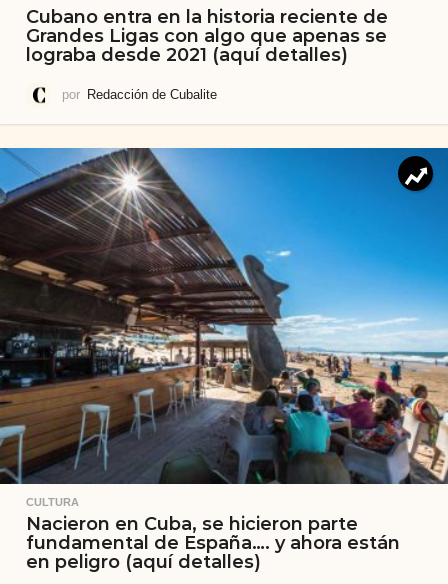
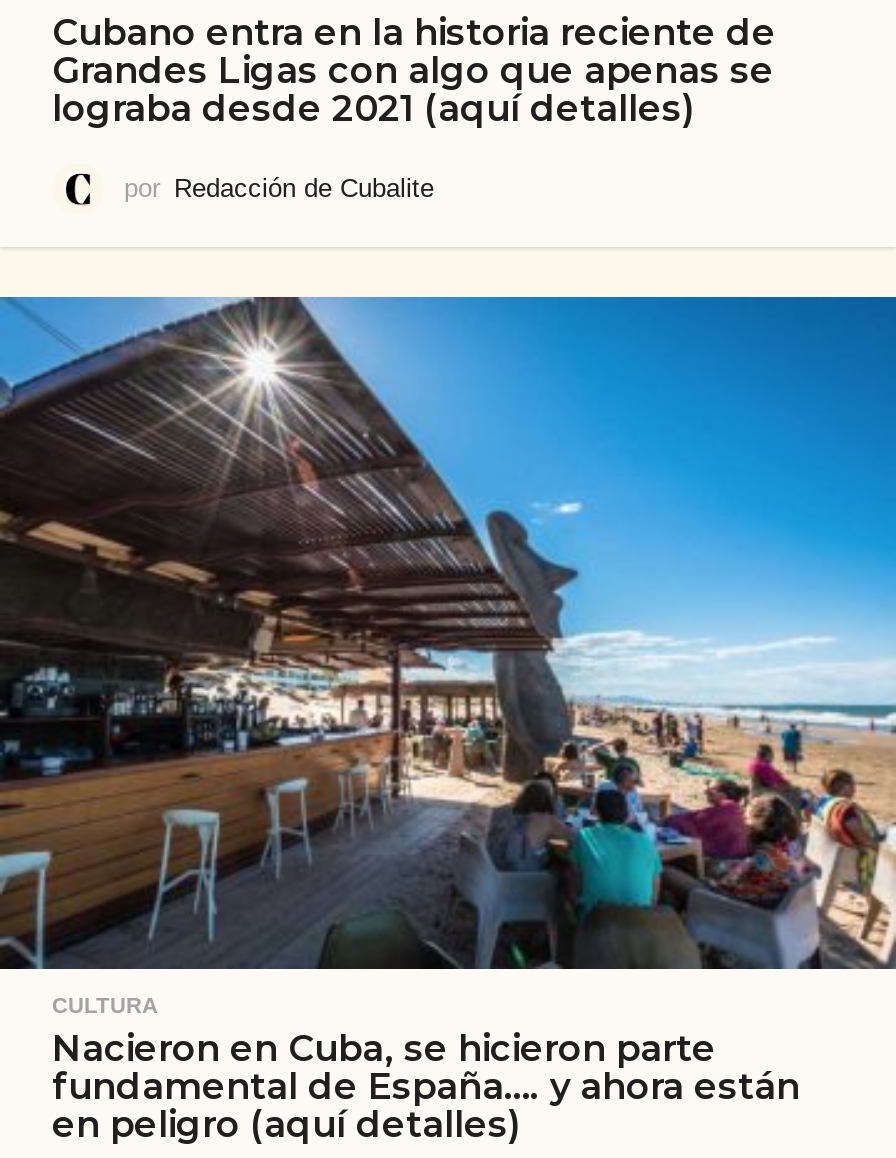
- [image]
